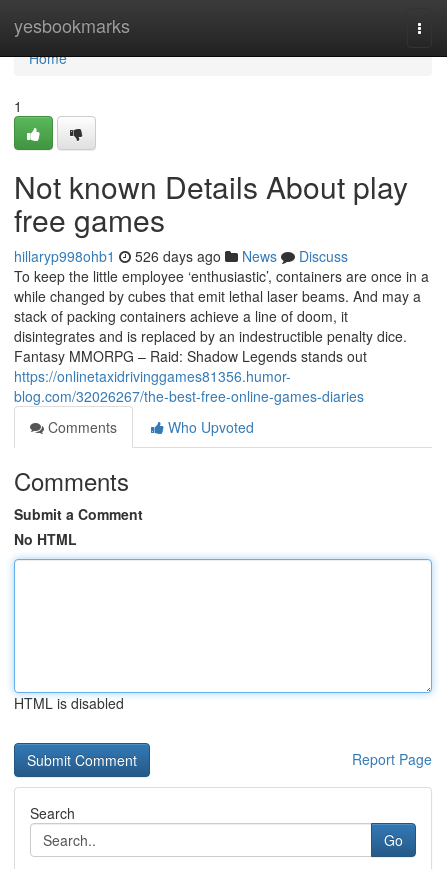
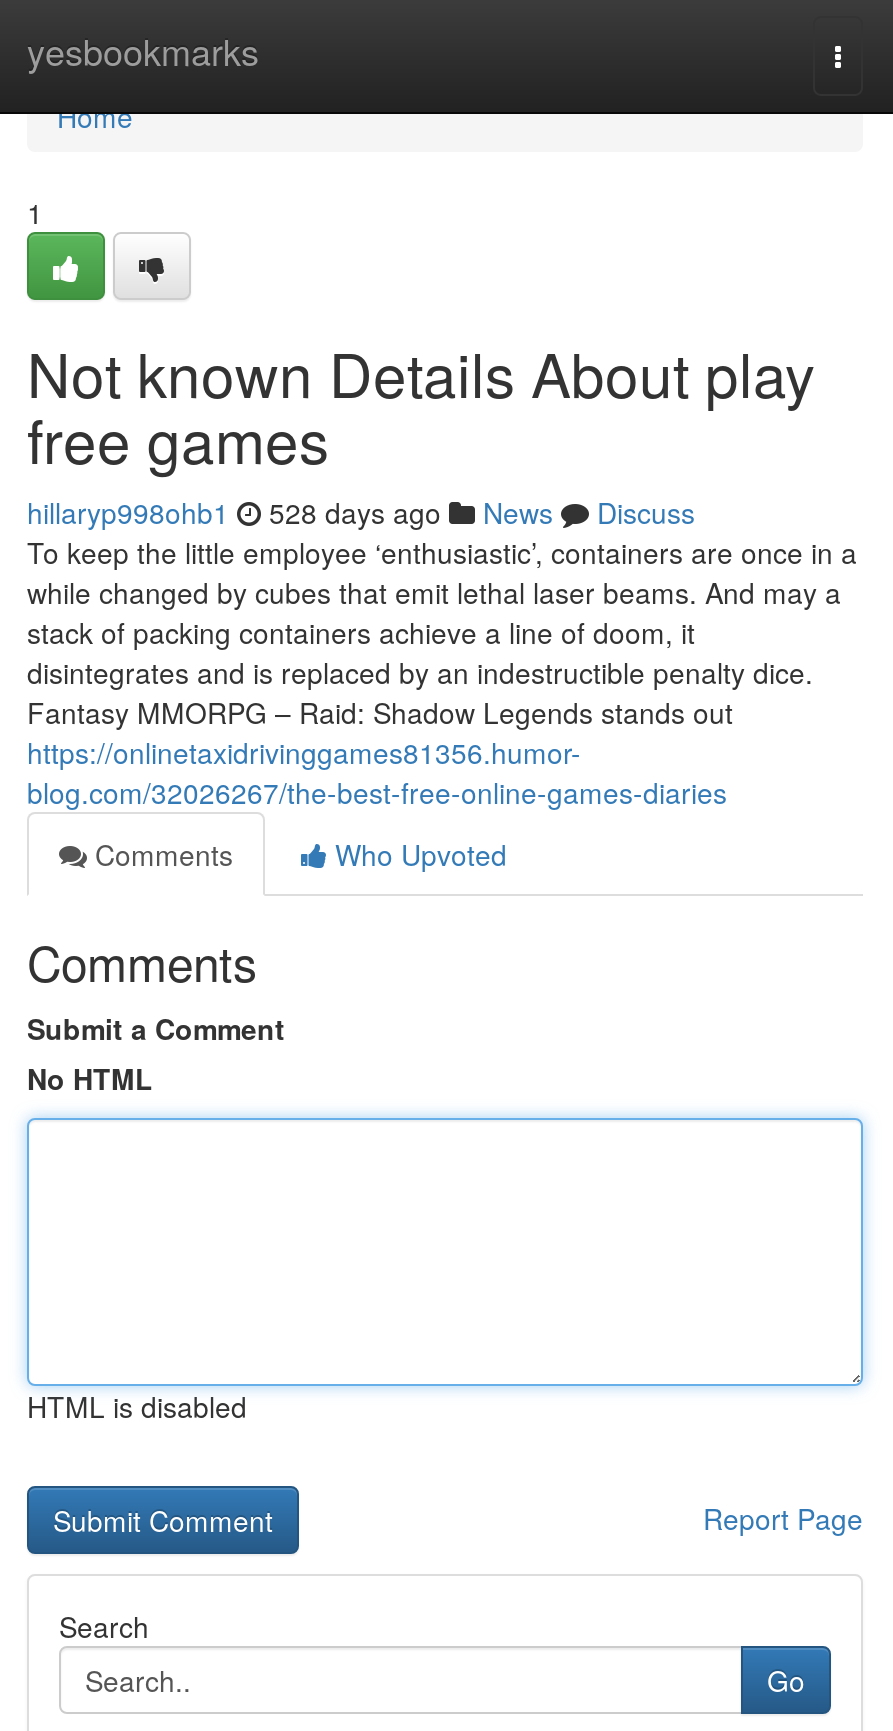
- hillaryp998ohb1 526 days ago News Discuss
+ hillaryp998ohb1 528 days ago News Discuss
